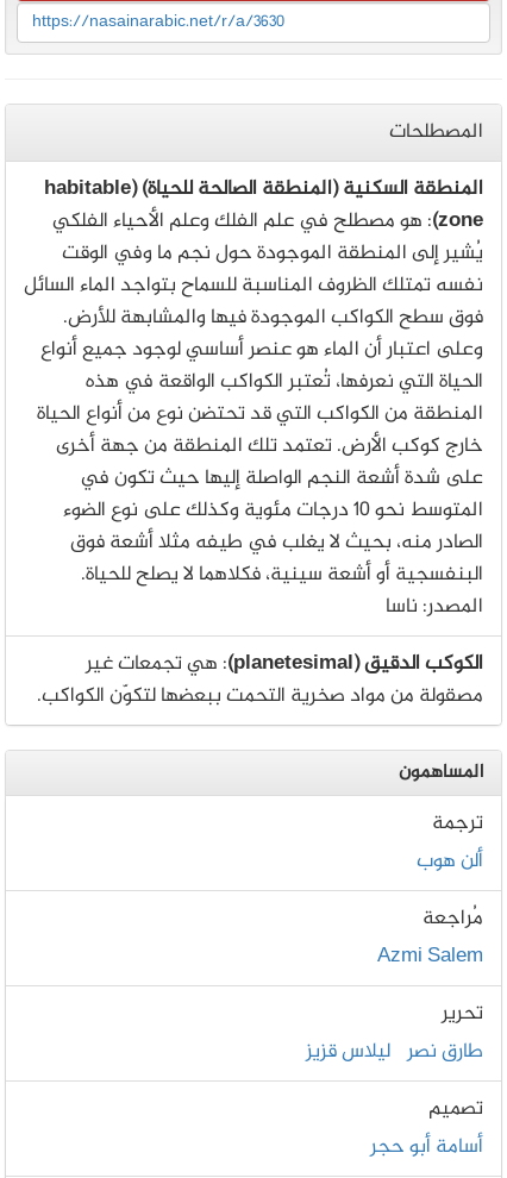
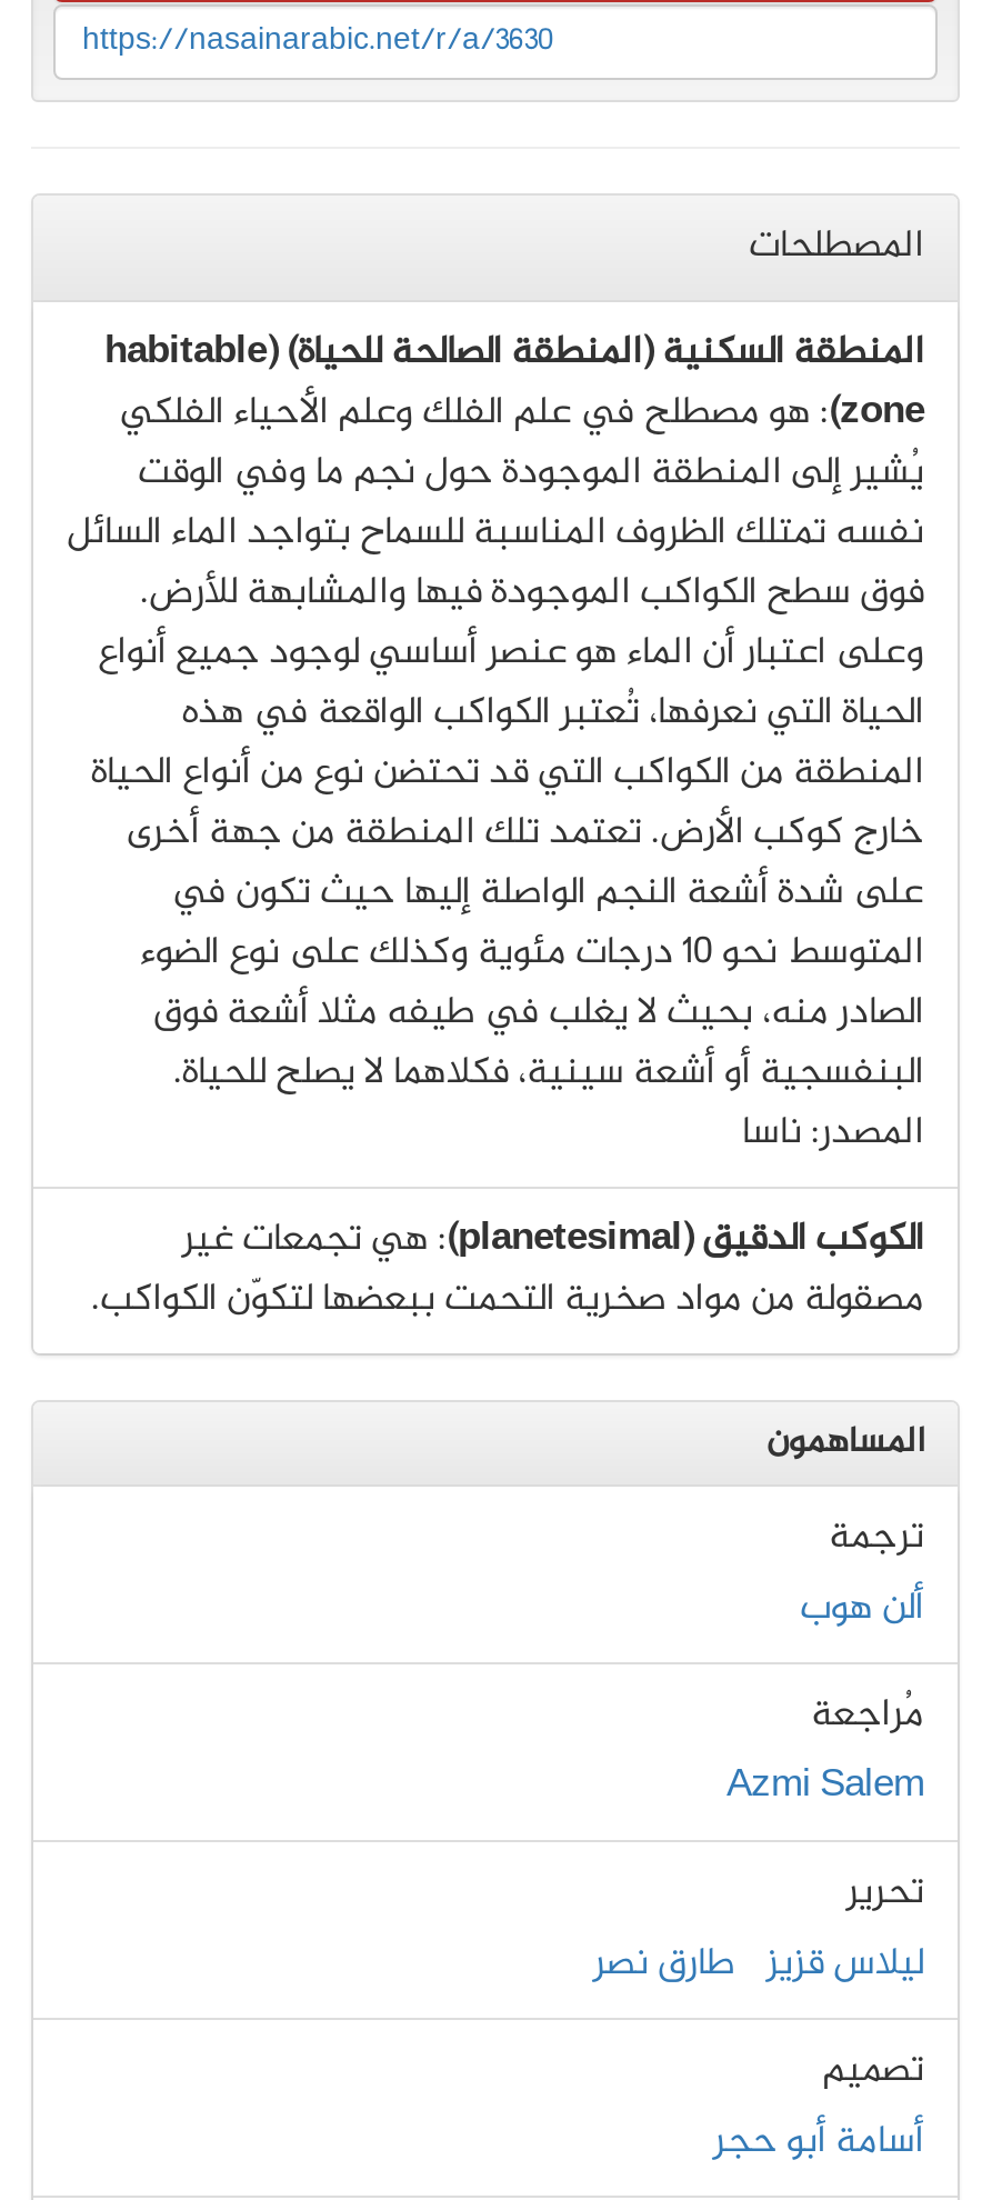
- طارق نصر ليلاس قزيز
+ ليلاس قزيز طارق نصر
